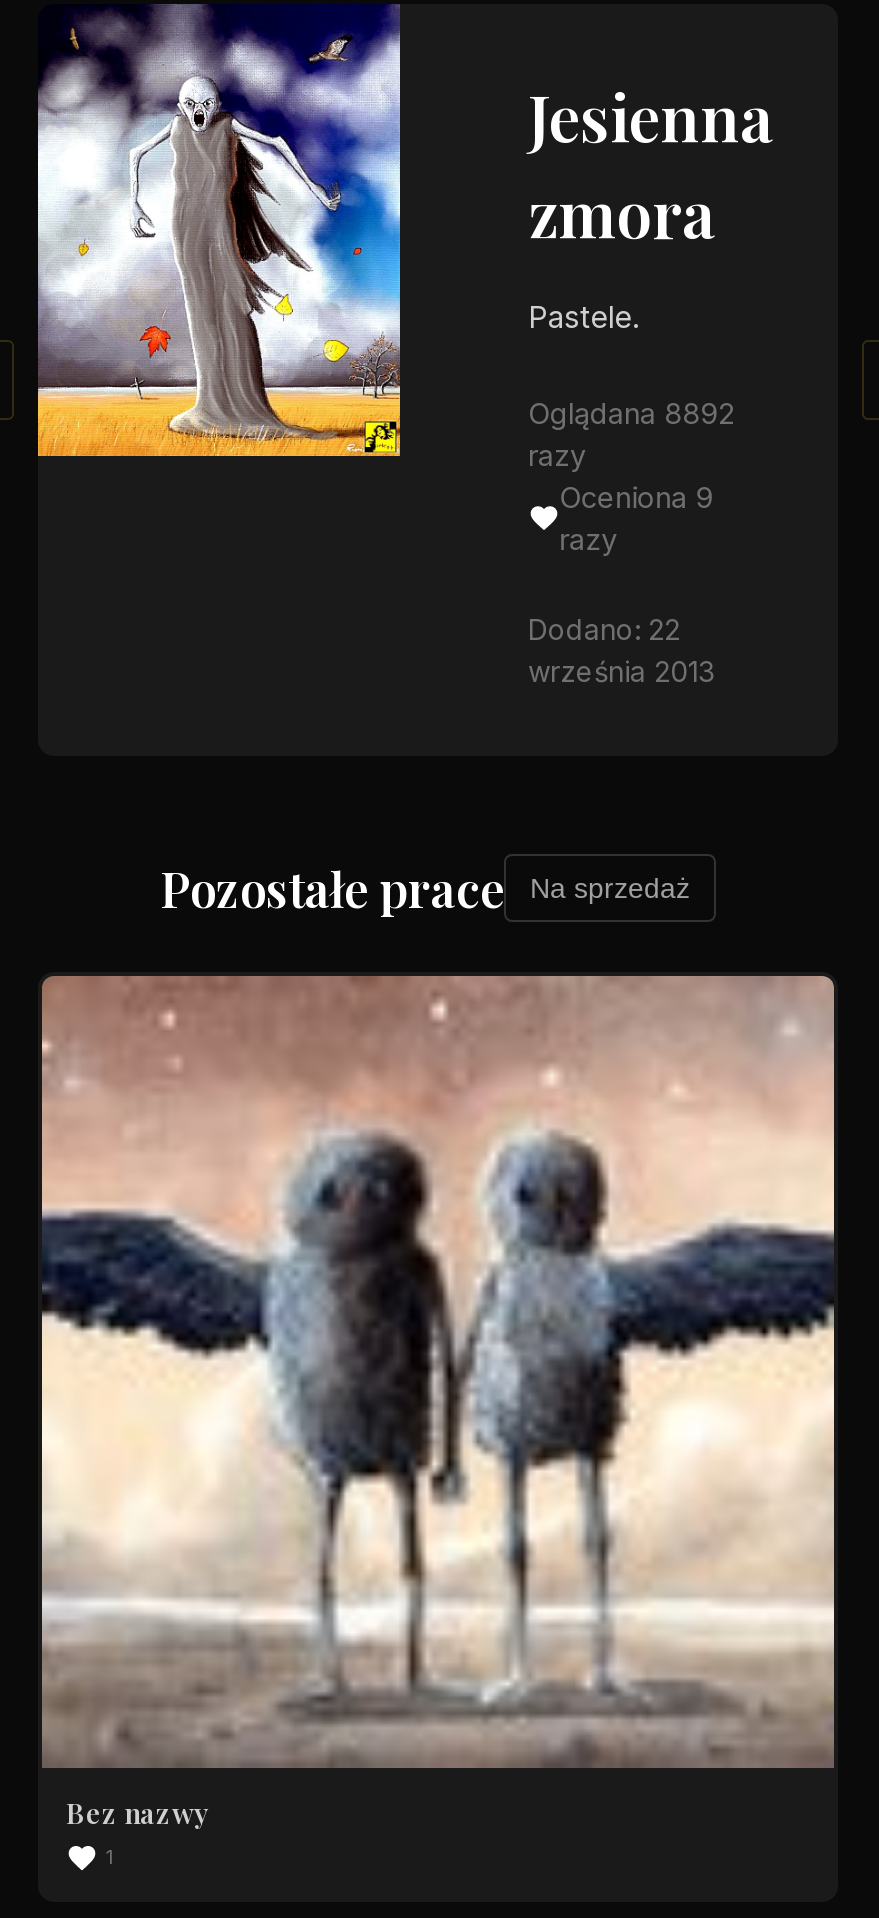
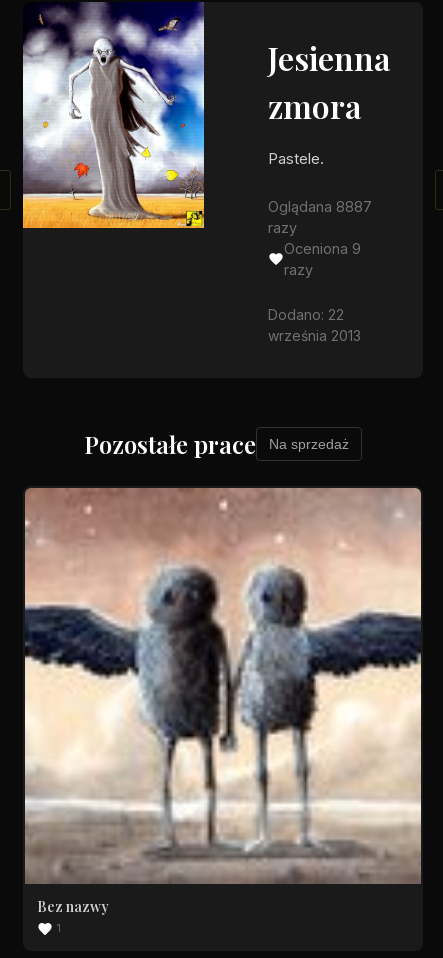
- Oglądana 8892
+ Oglądana 8887
